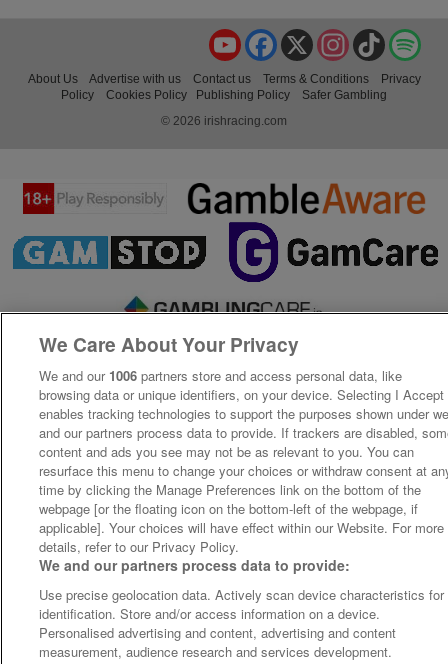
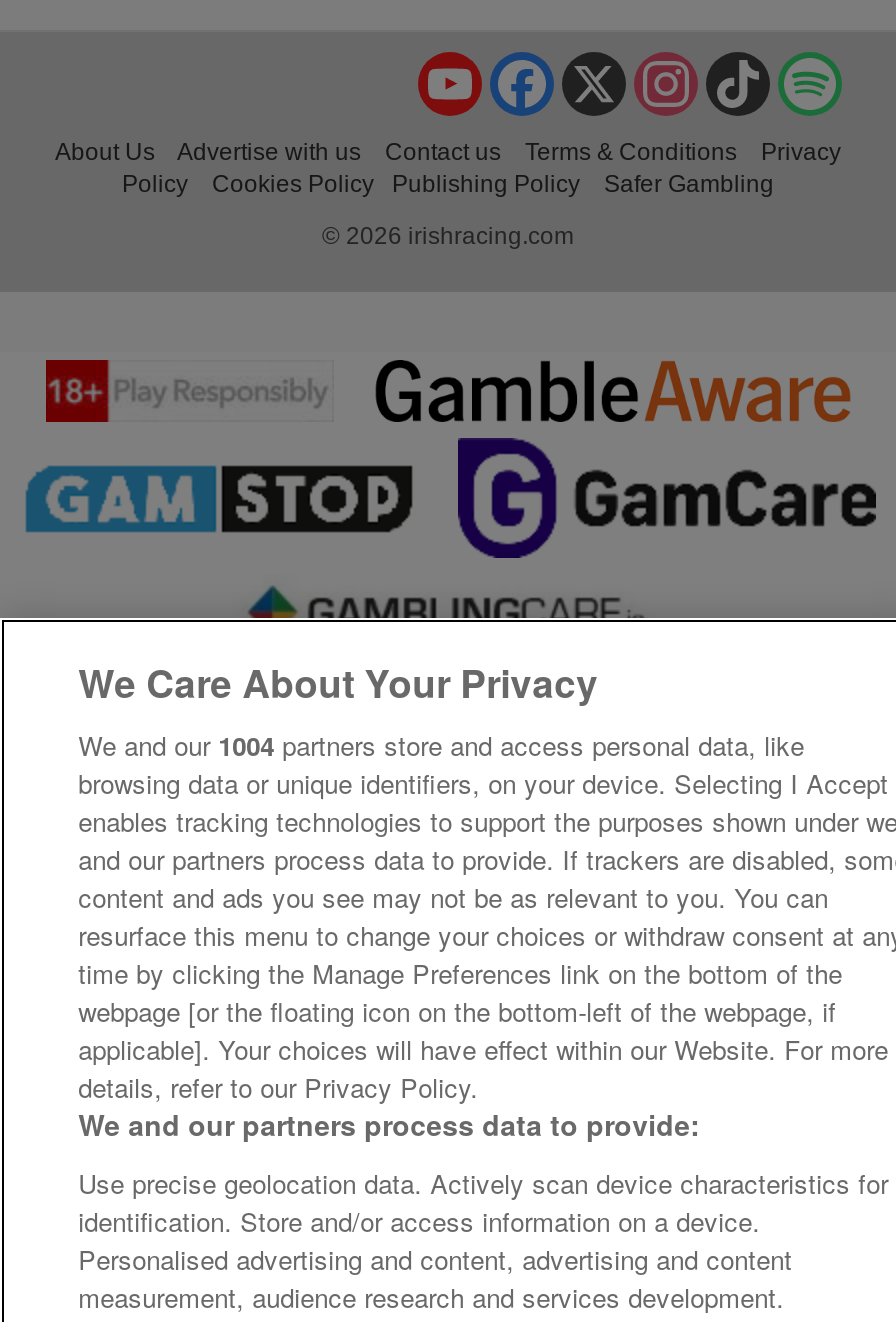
- We and our 1006 partners store and access personal data, like
+ We and our 1004 partners store and access personal data, like
